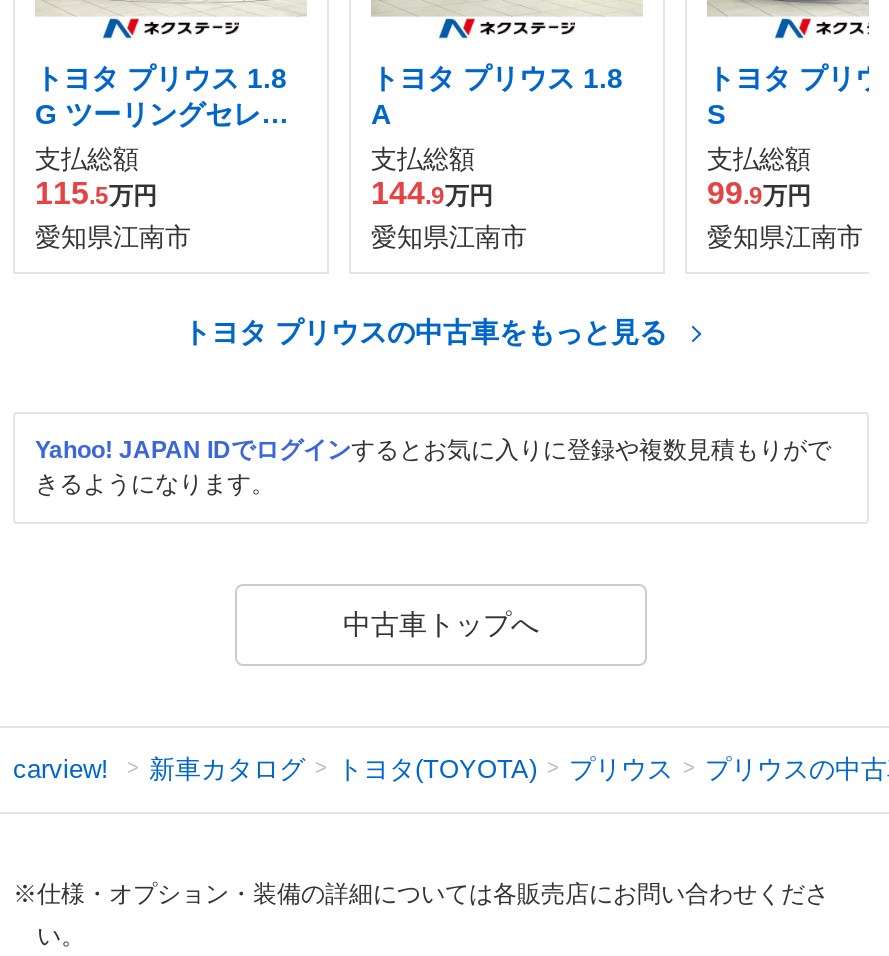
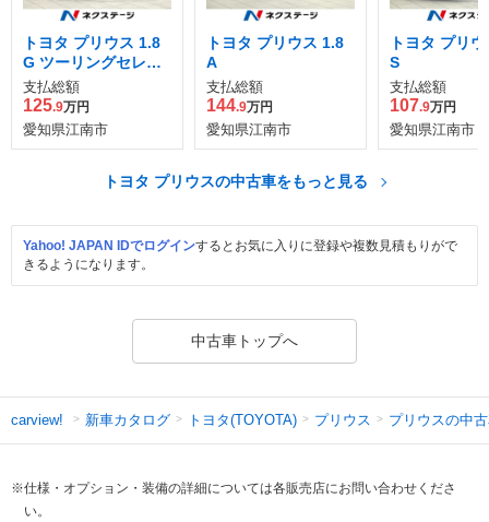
- 115.5万円
+ 125.9万円

- 99.9万円
+ 107.9万円
